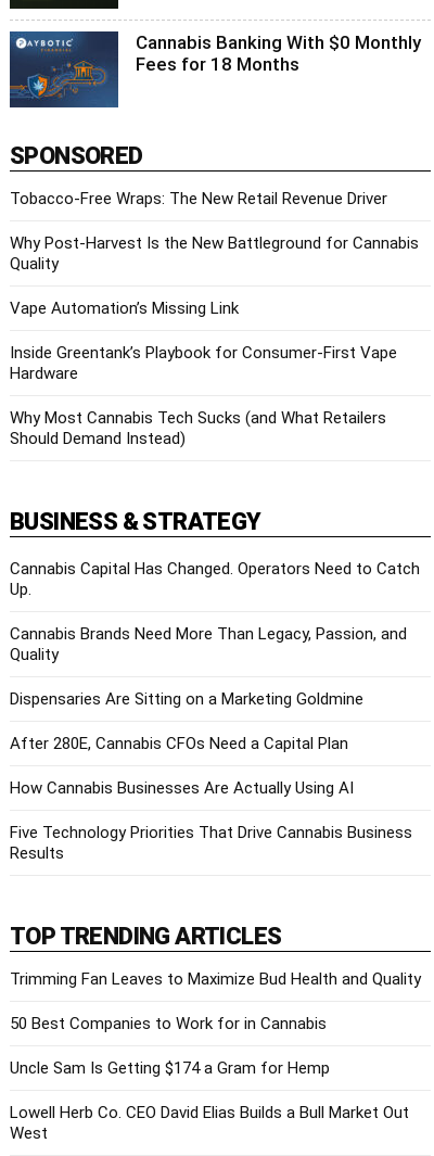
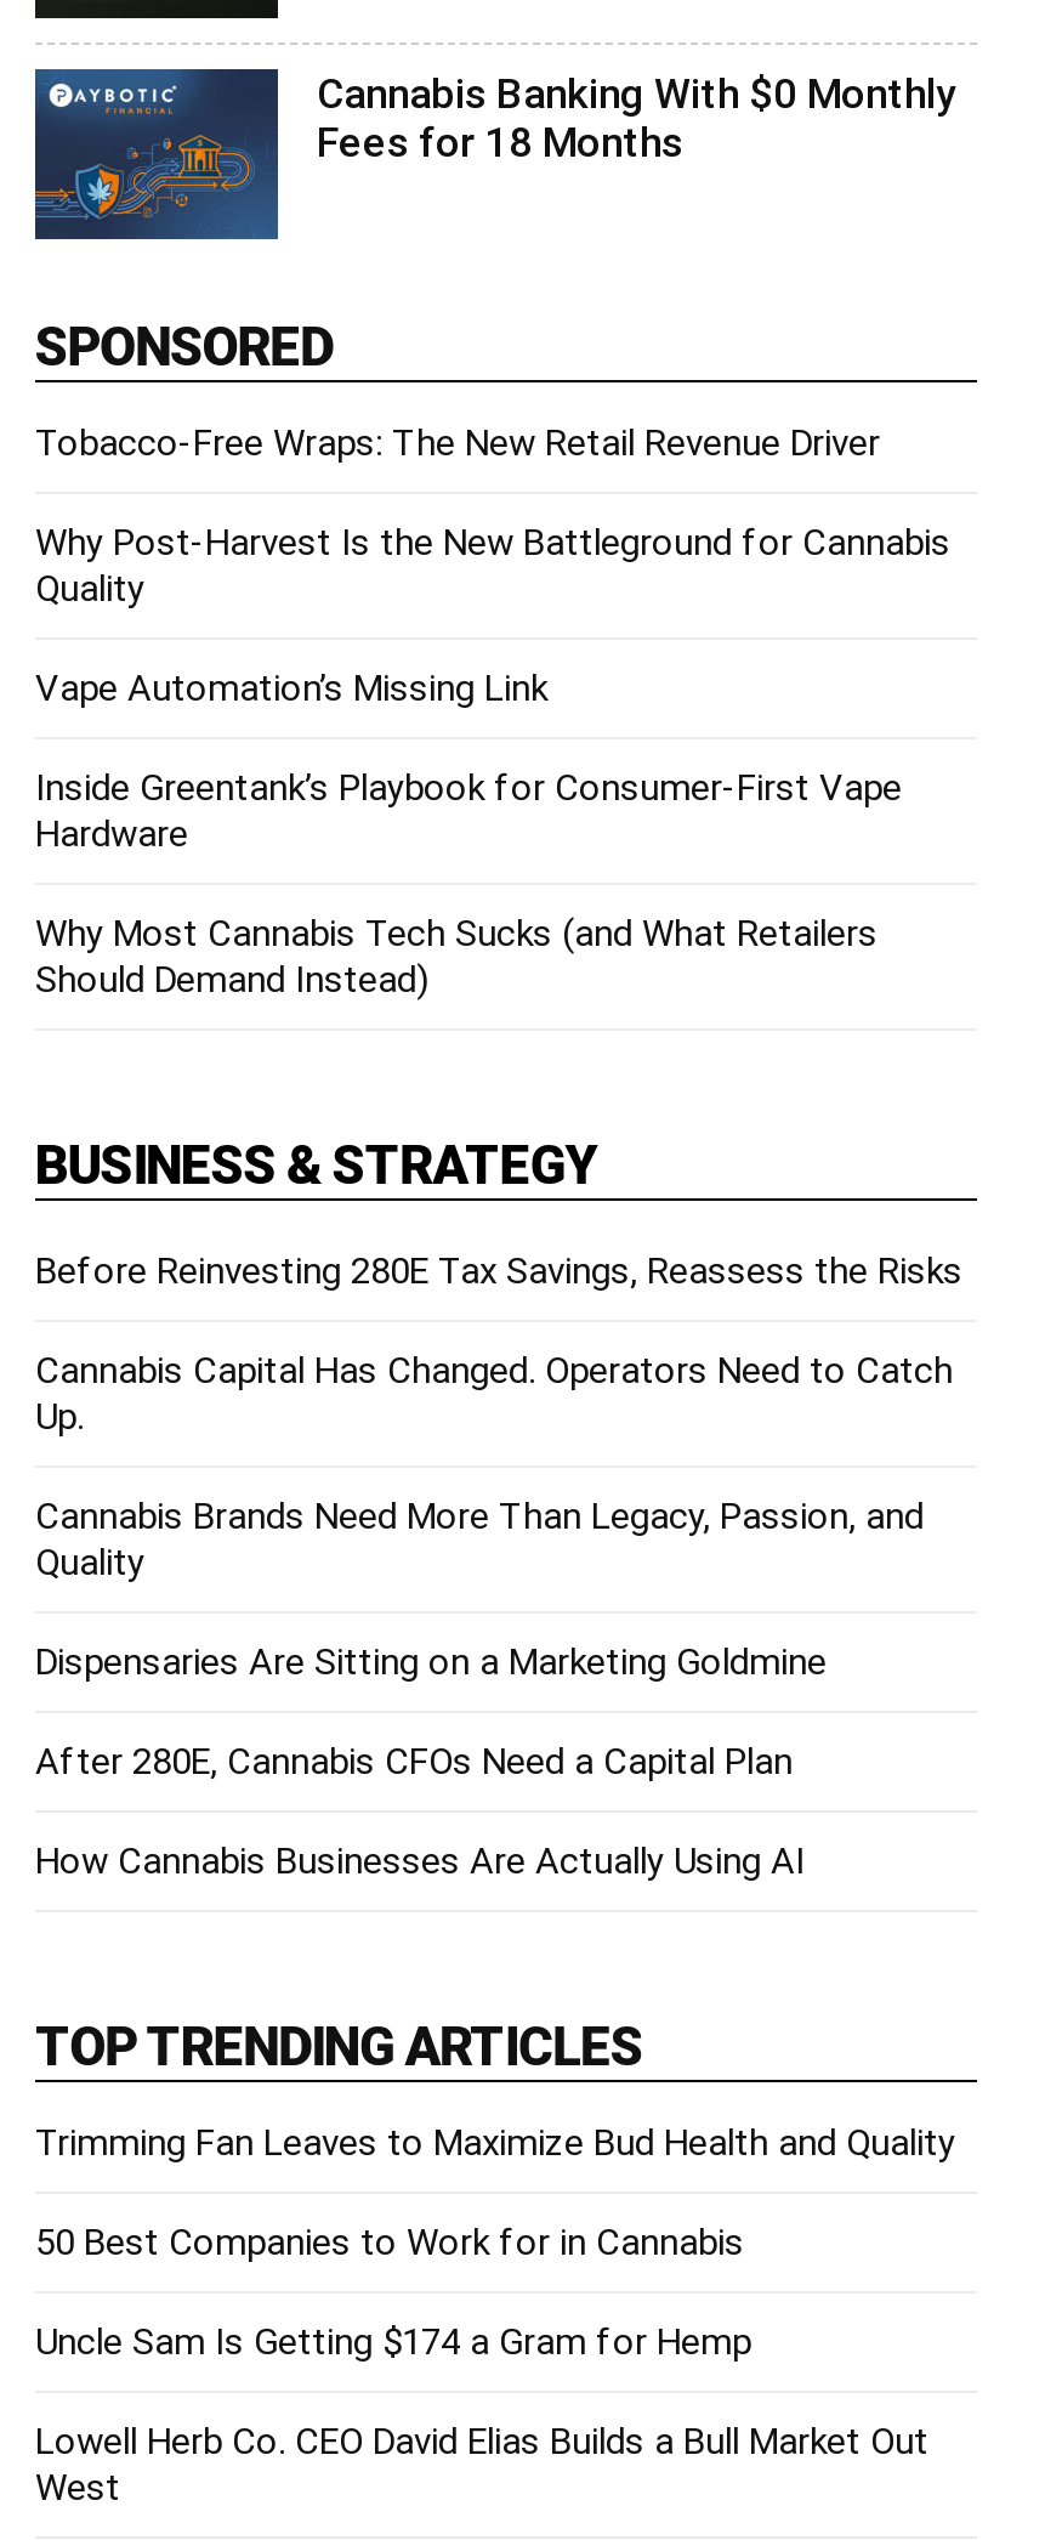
+ Before Reinvesting 280E Tax Savings, Reassess the Risks

moved down: Cannabis Capital Has Changed. Operators Need to Catch | Up. | Cannabis Brands Need More Than Legacy, Passion, and | Quality | Dispensaries Are Sitting on a Marketing Goldmine | After 280E, Cannabis CFOs Need a Capital Plan | How Cannabis Businesses Are Actually Using AI

- Five Technology Priorities That Drive Cannabis Business
- Results
